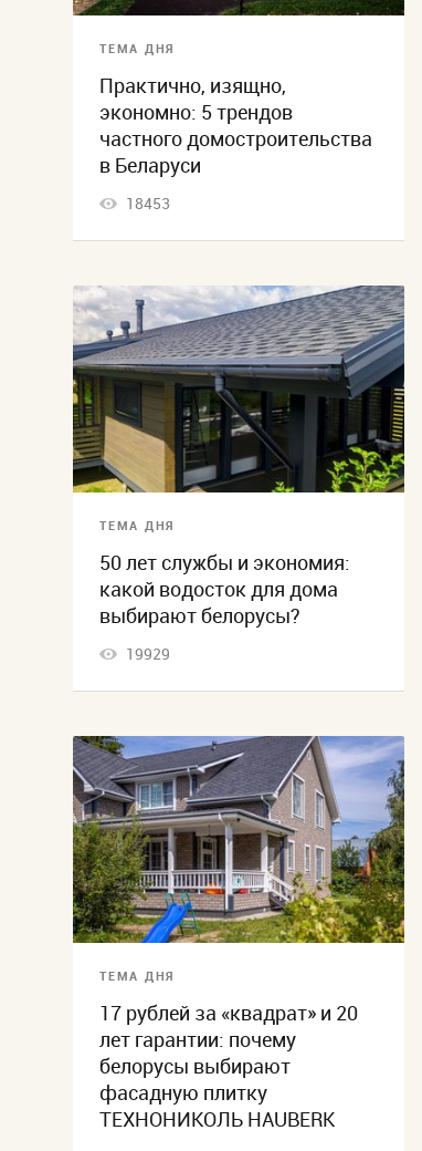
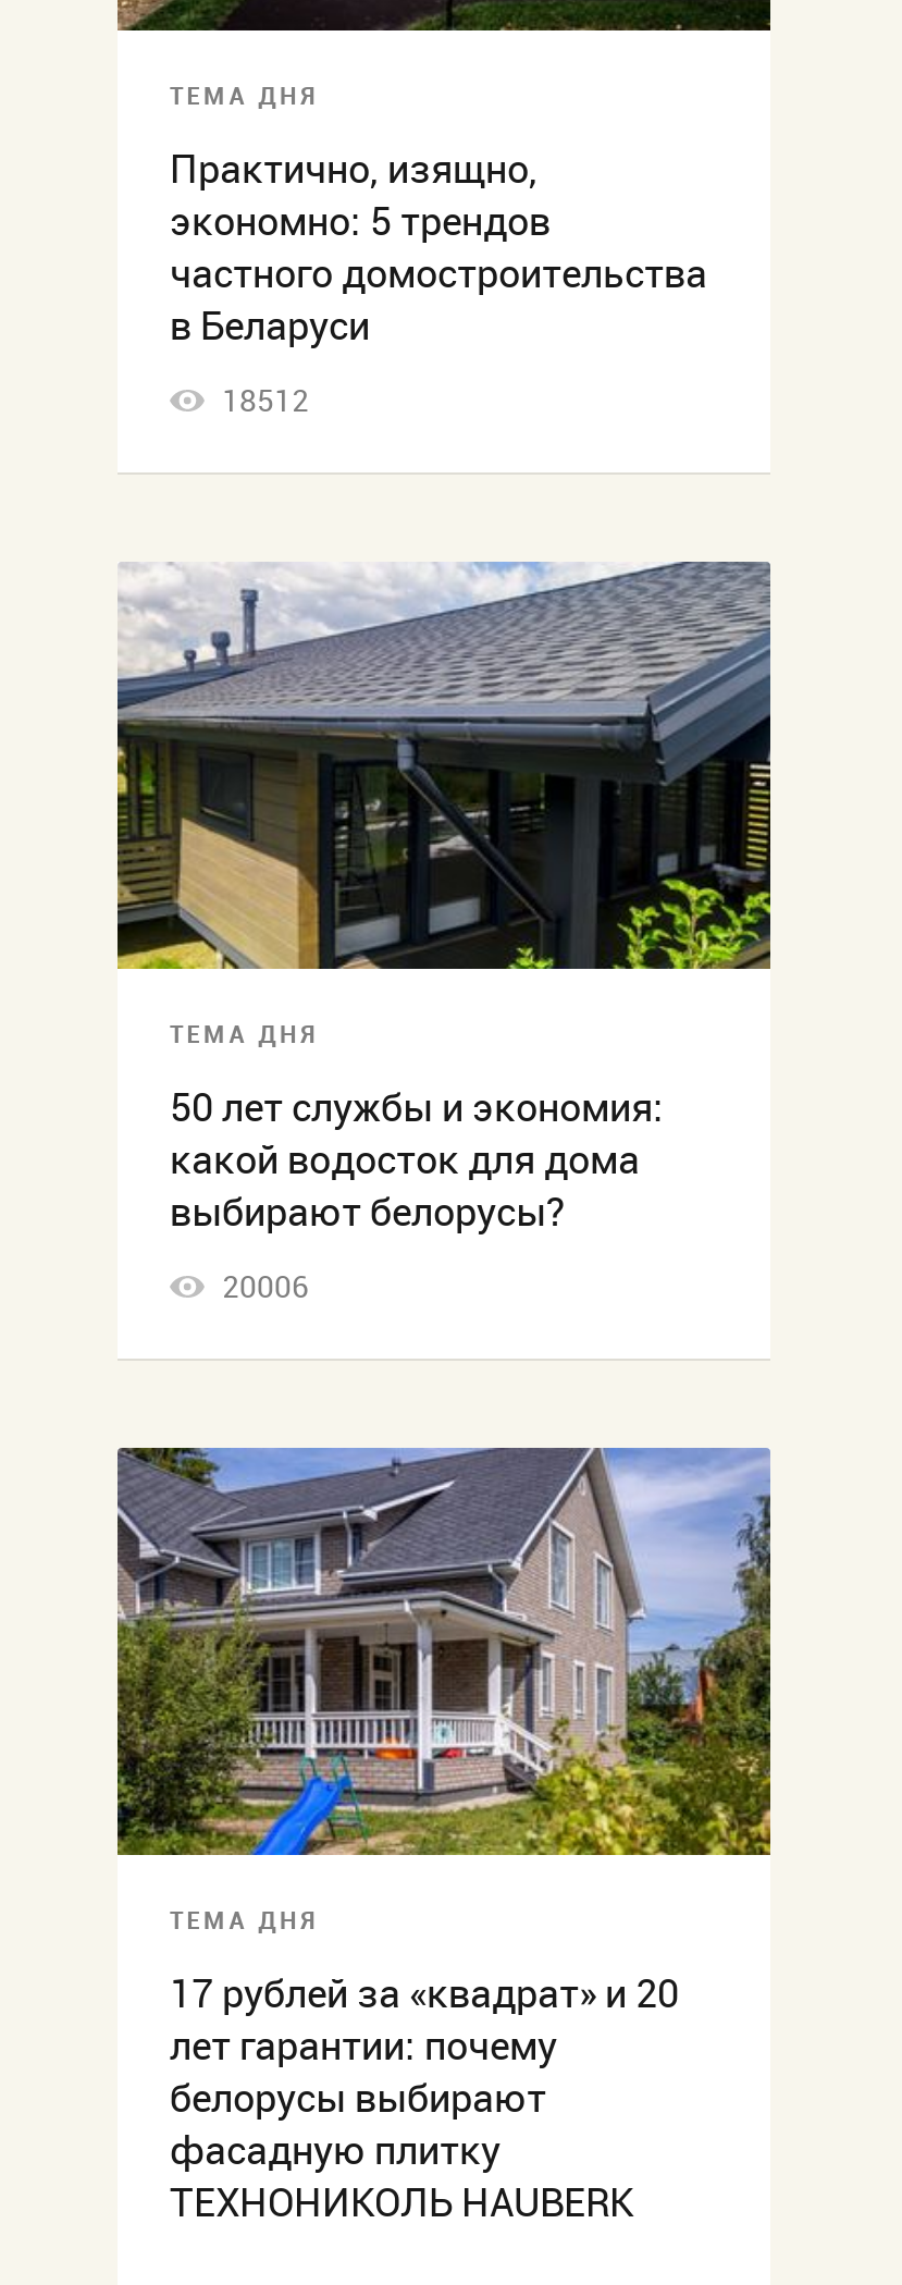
- 18453
+ 18512

- 19929
+ 20006
